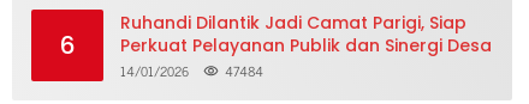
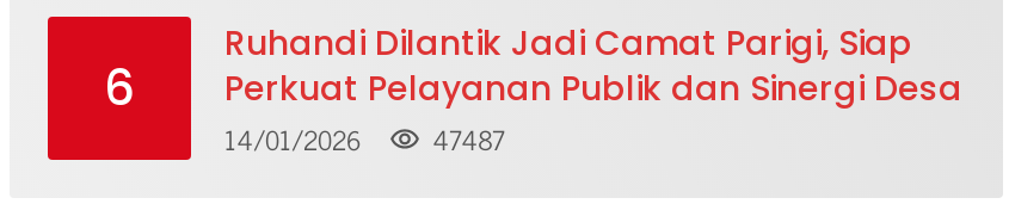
- 14/01/2026 47484
+ 14/01/2026 47487
